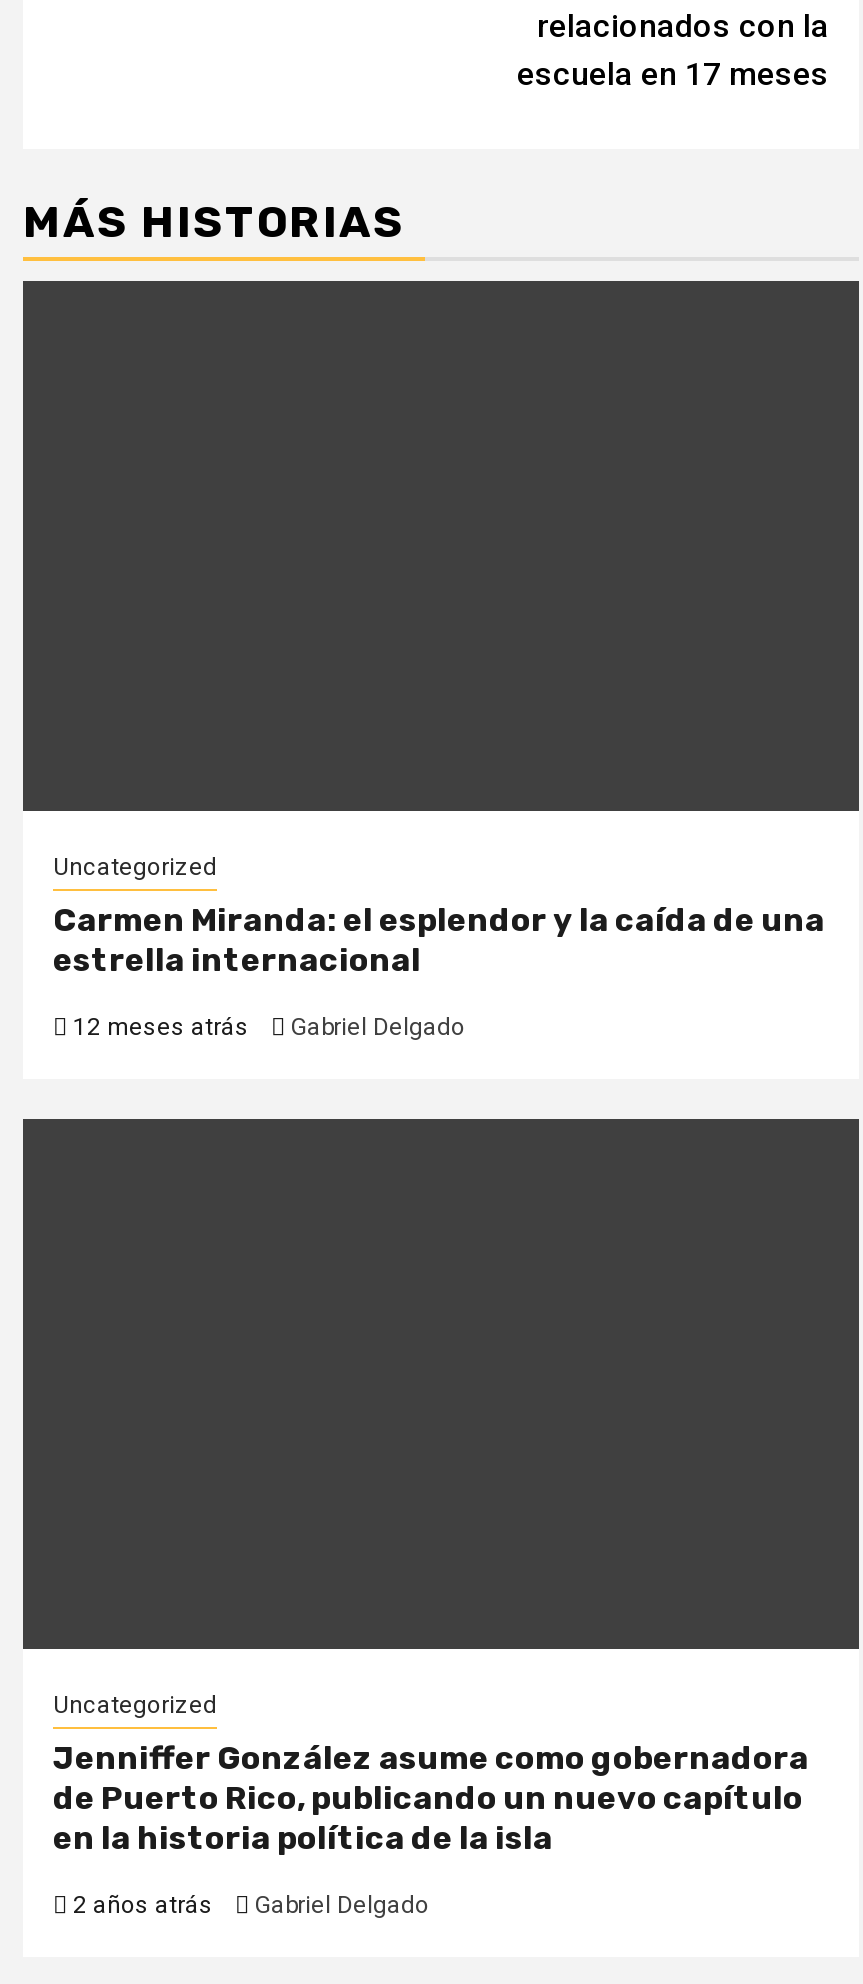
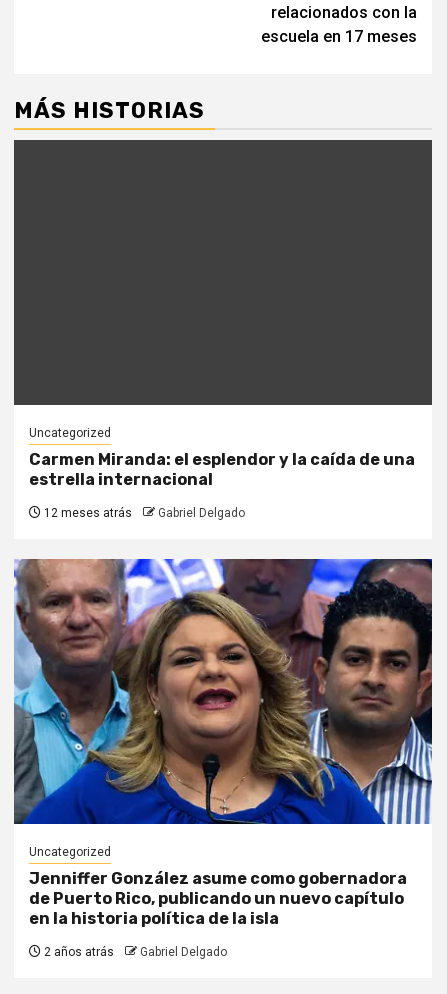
+ [image]
